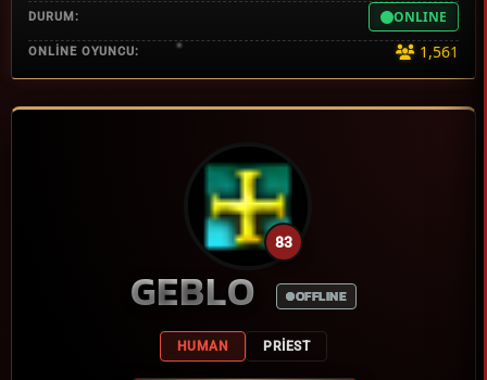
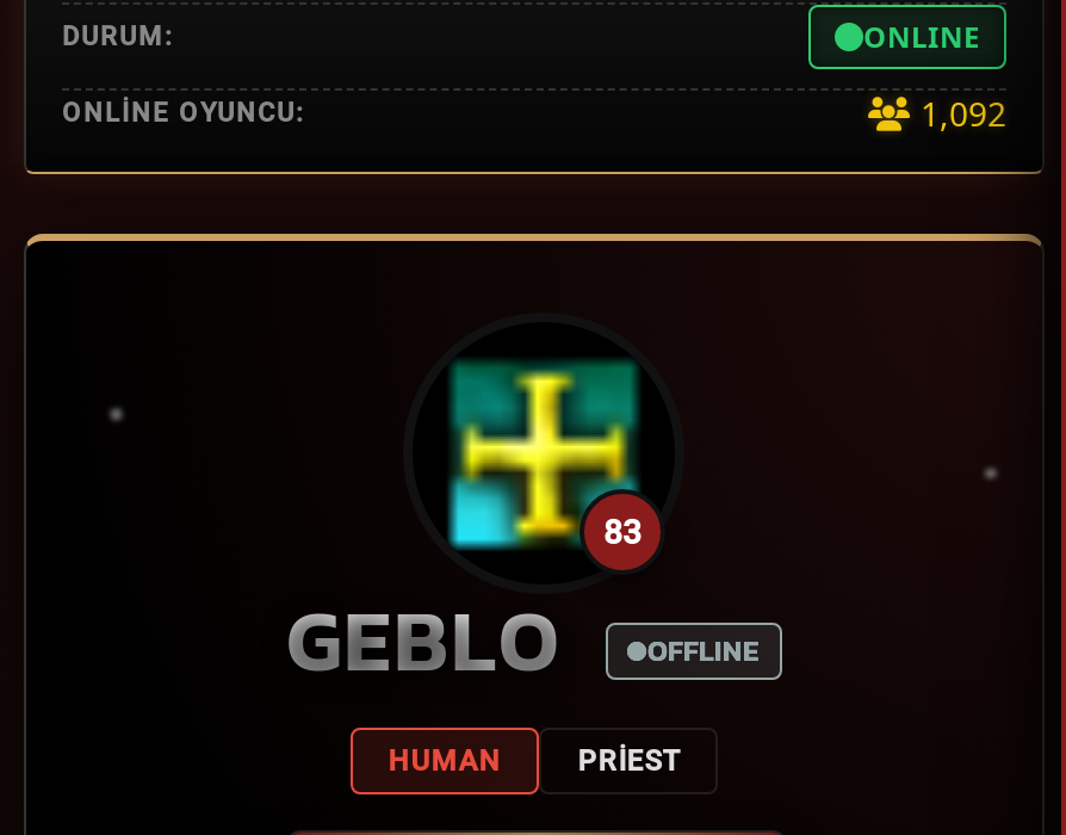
- 1,561
+ 1,092
